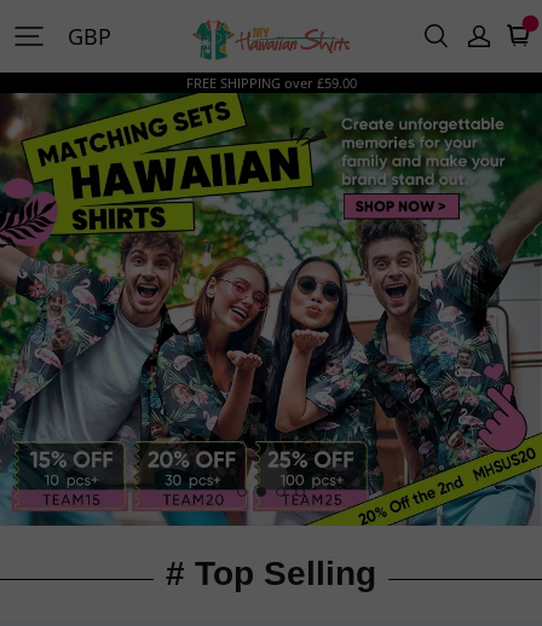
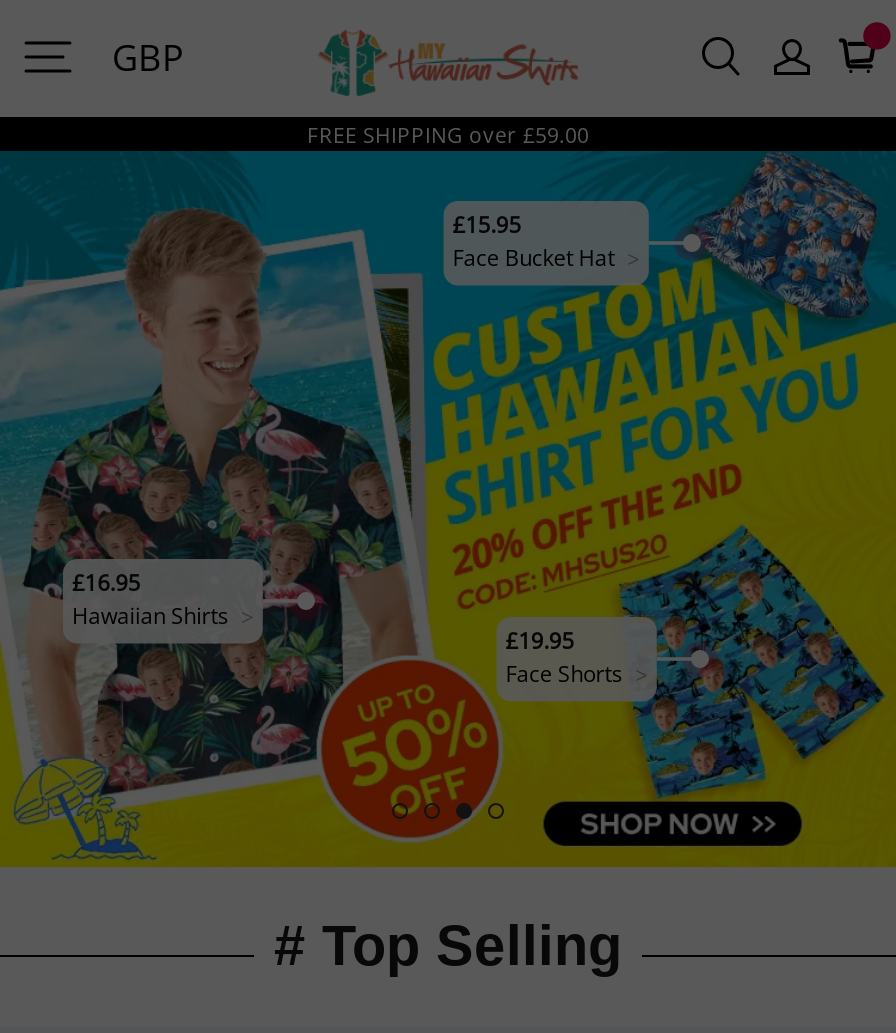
- [image]
+ [image]
